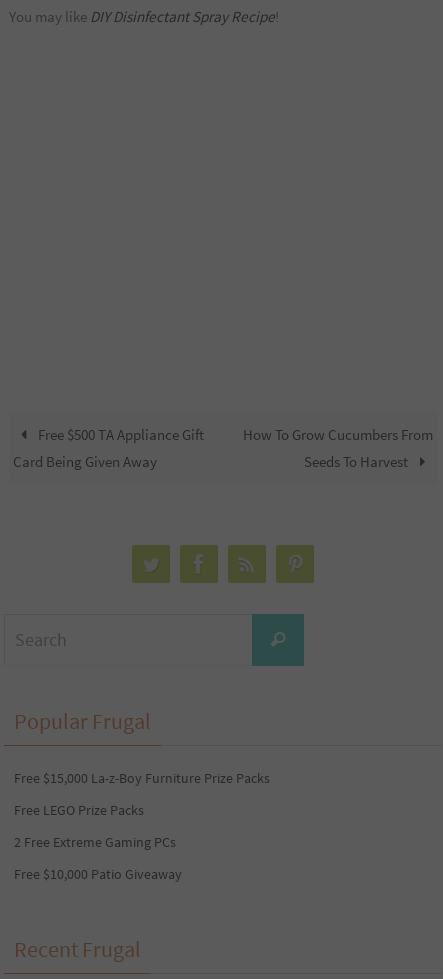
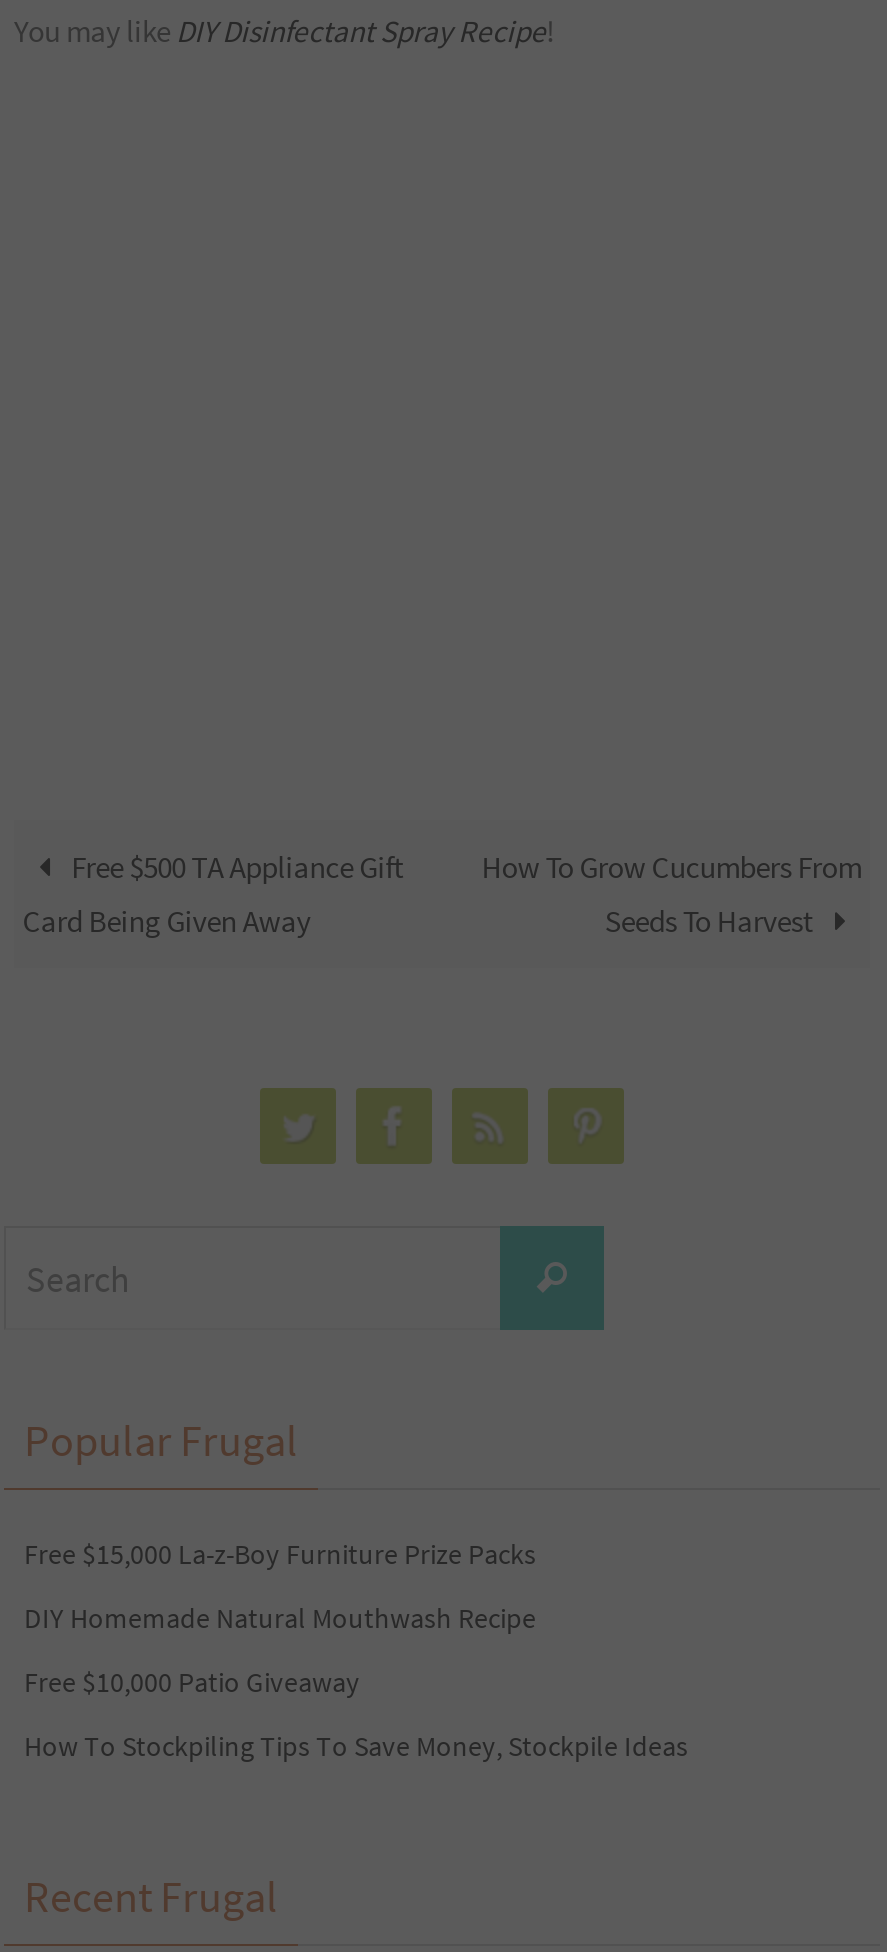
- Free LEGO Prize Packs
- 2 Free Extreme Gaming PCs
+ DIY Homemade Natural Mouthwash Recipe

moved up: Free $10,000 Patio Giveaway

+ How To Stockpiling Tips To Save Money, Stockpile Ideas
